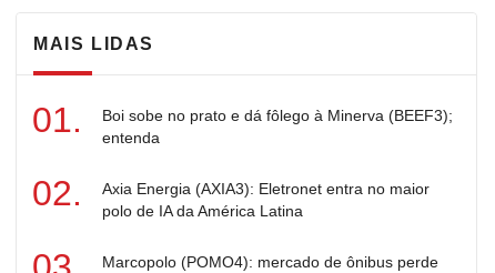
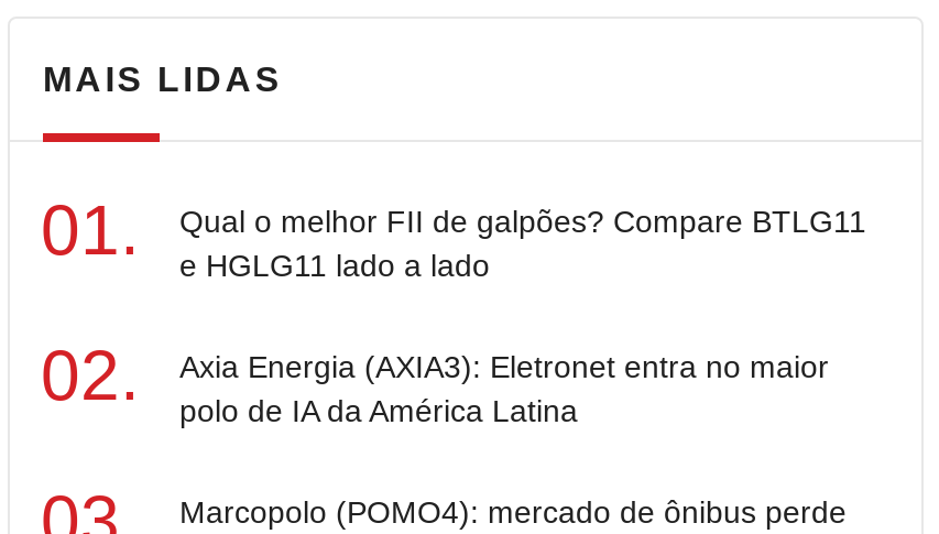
- Boi sobe no prato e dá fôlego à Minerva (BEEF3);
- entenda
+ Qual o melhor FII de galpões? Compare BTLG11
+ e HGLG11 lado a lado
